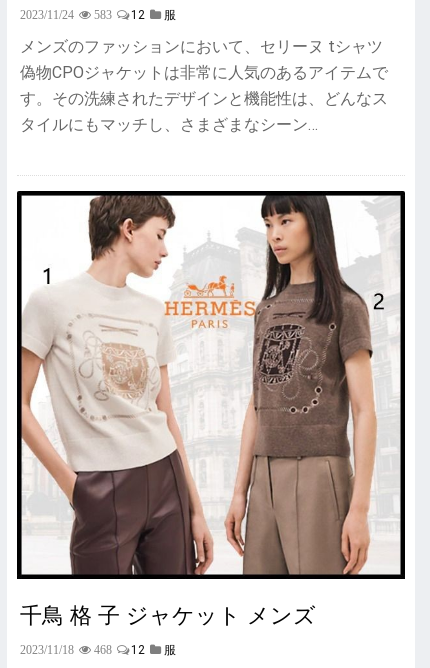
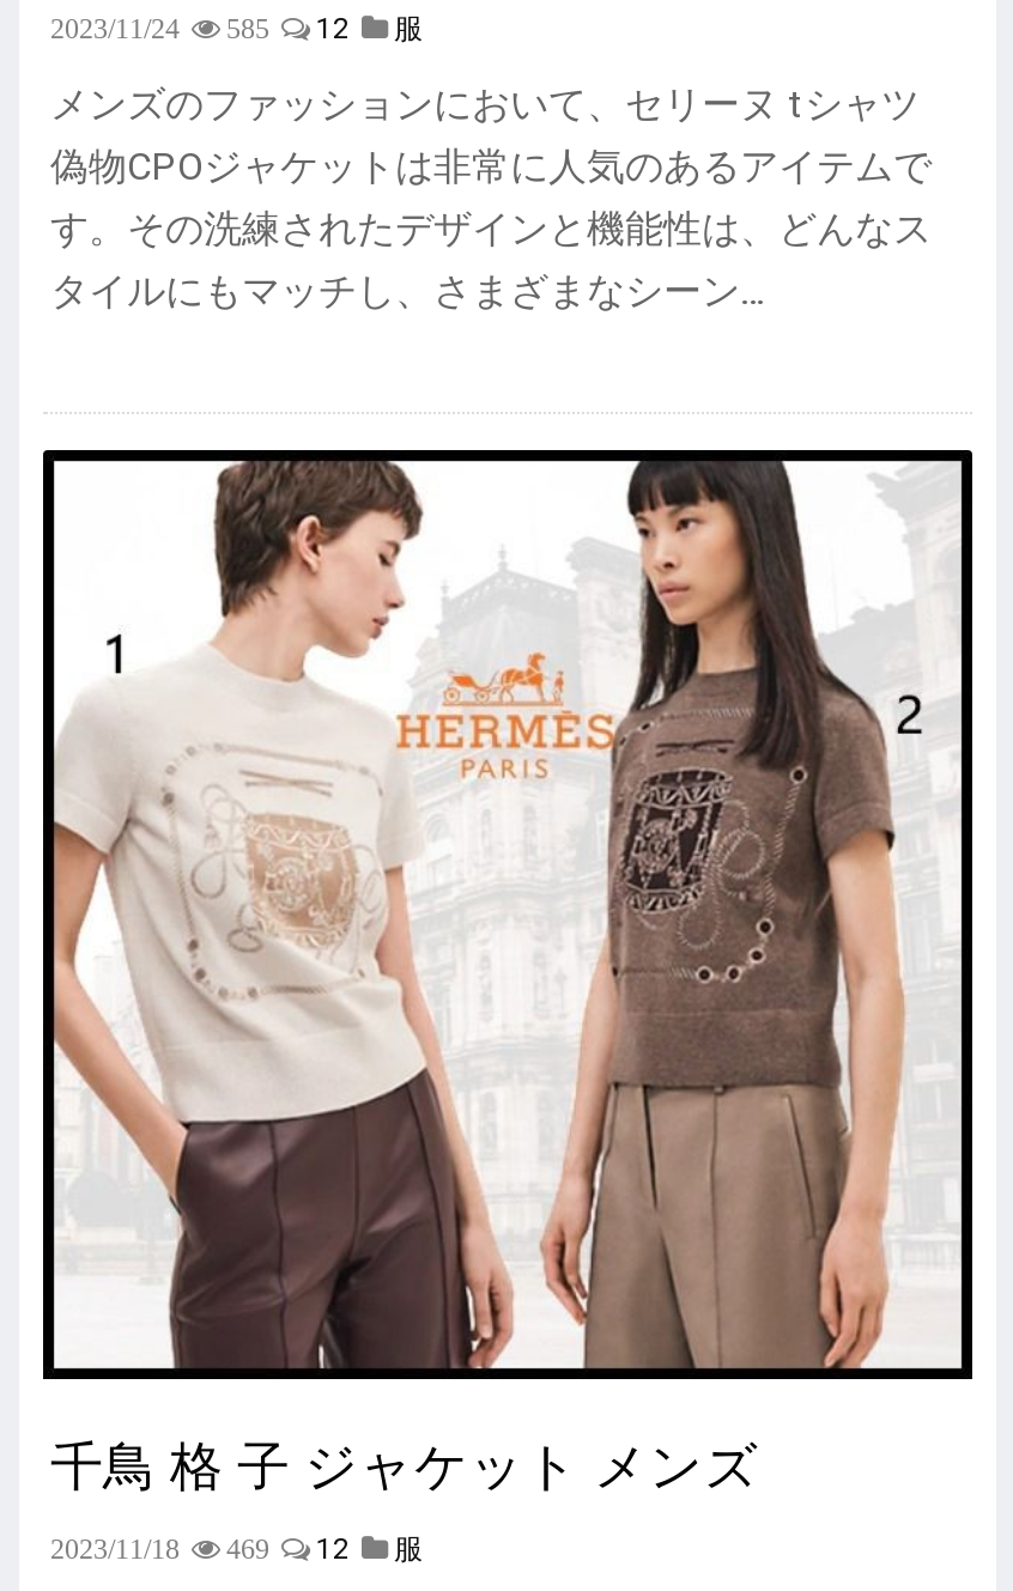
- 2023/11/24 583 12 服
+ 2023/11/24 585 12 服

- 2023/11/18 468 12 服
+ 2023/11/18 469 12 服
